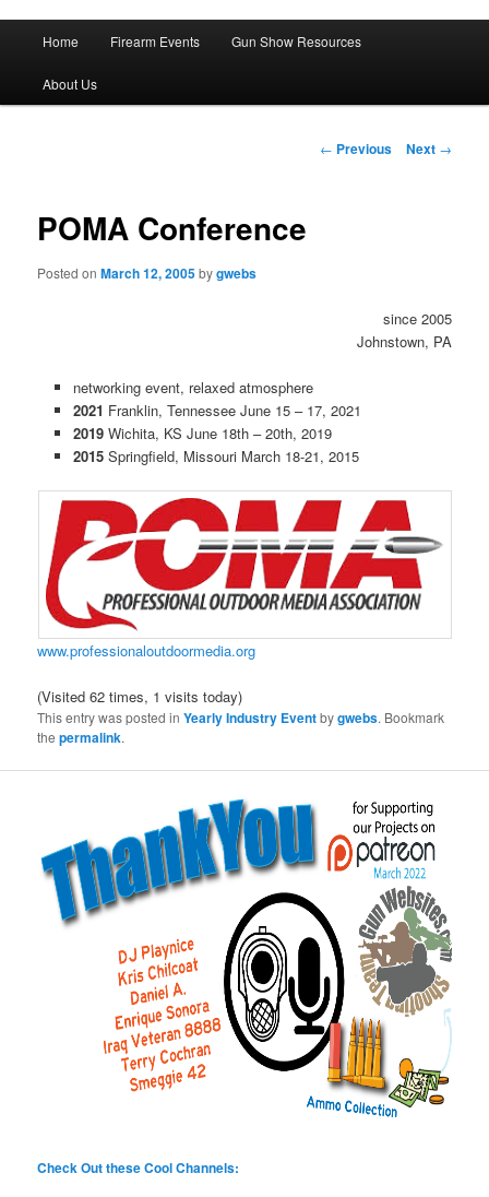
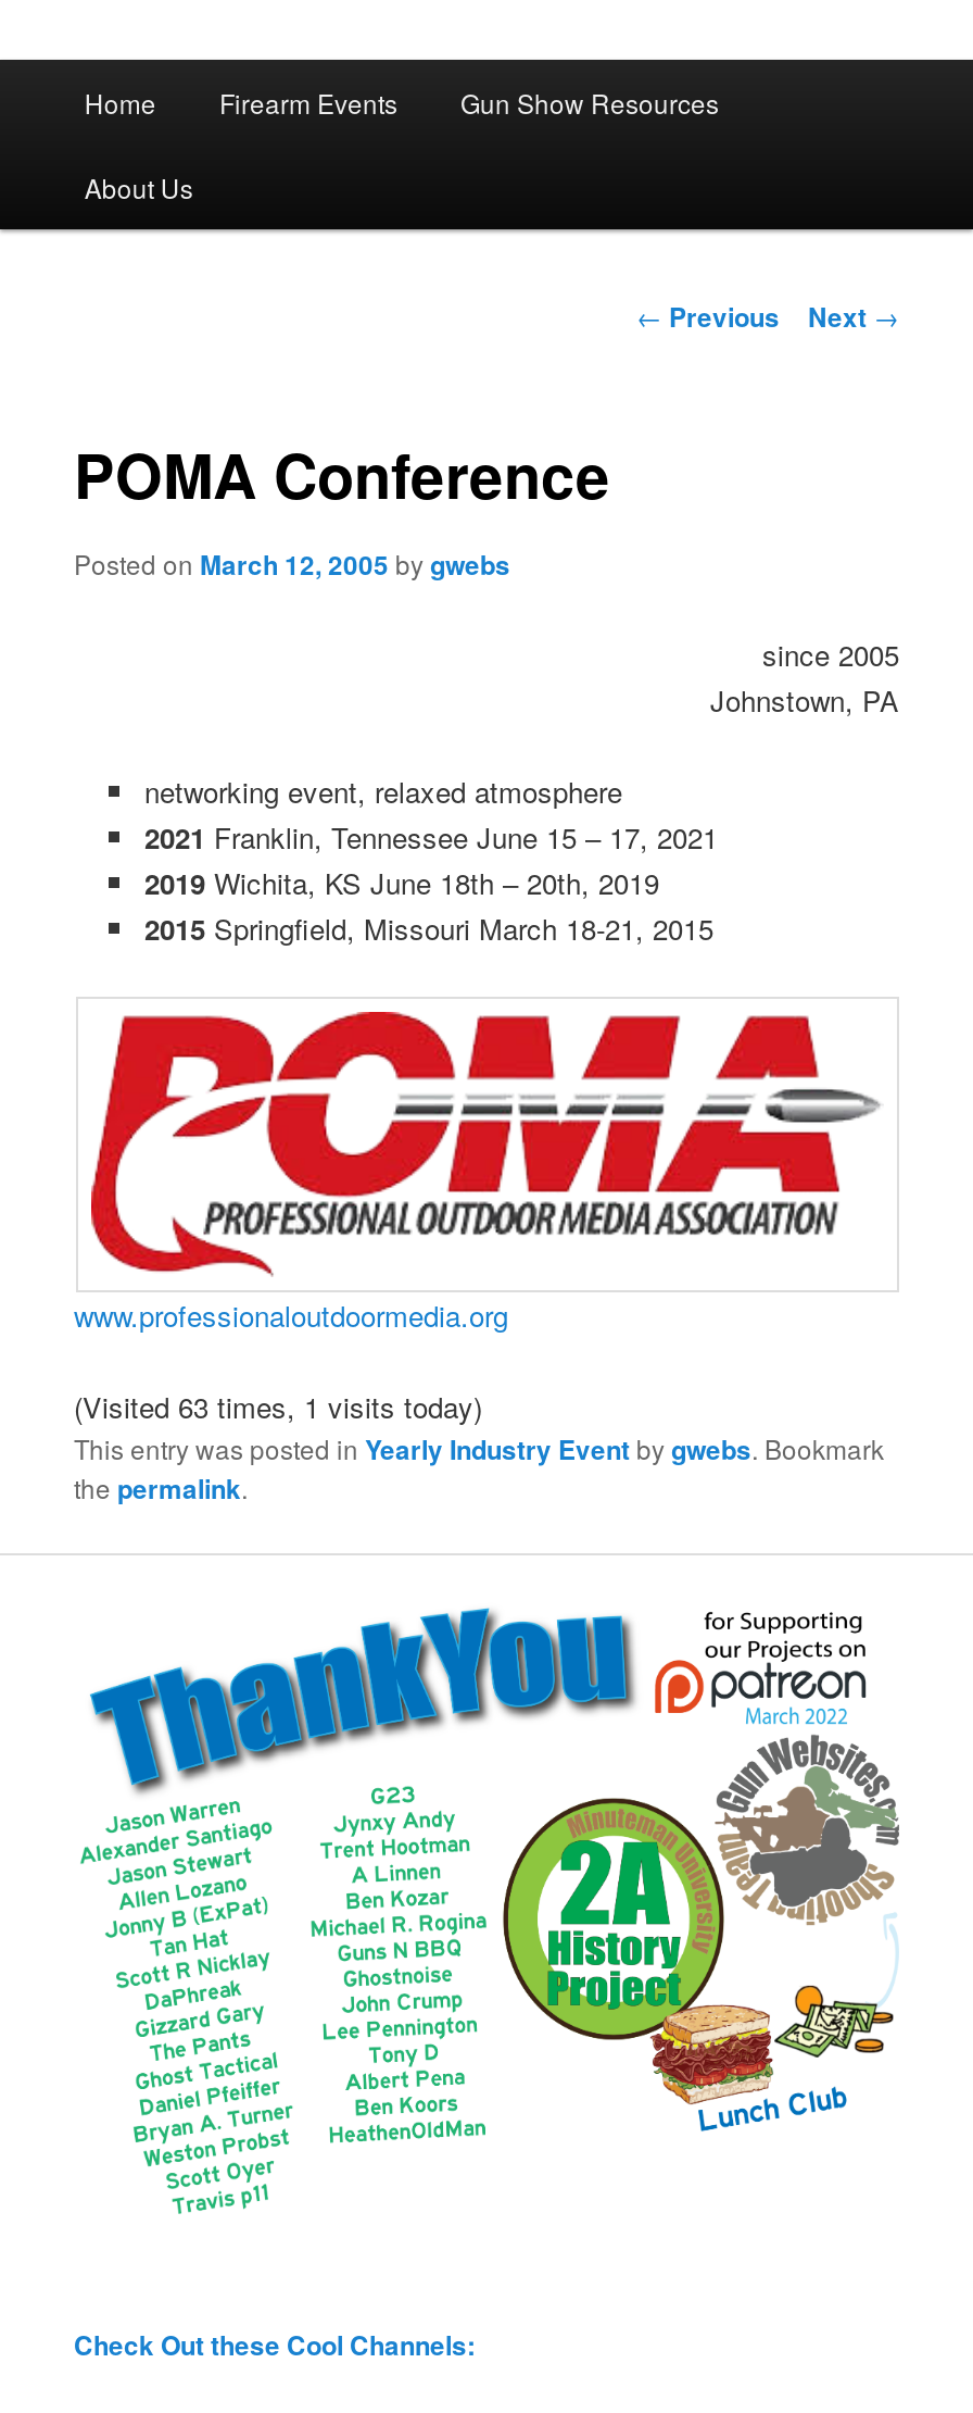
- (Visited 62 times, 1 visits today)
+ (Visited 63 times, 1 visits today)

- [image]
+ [image]
